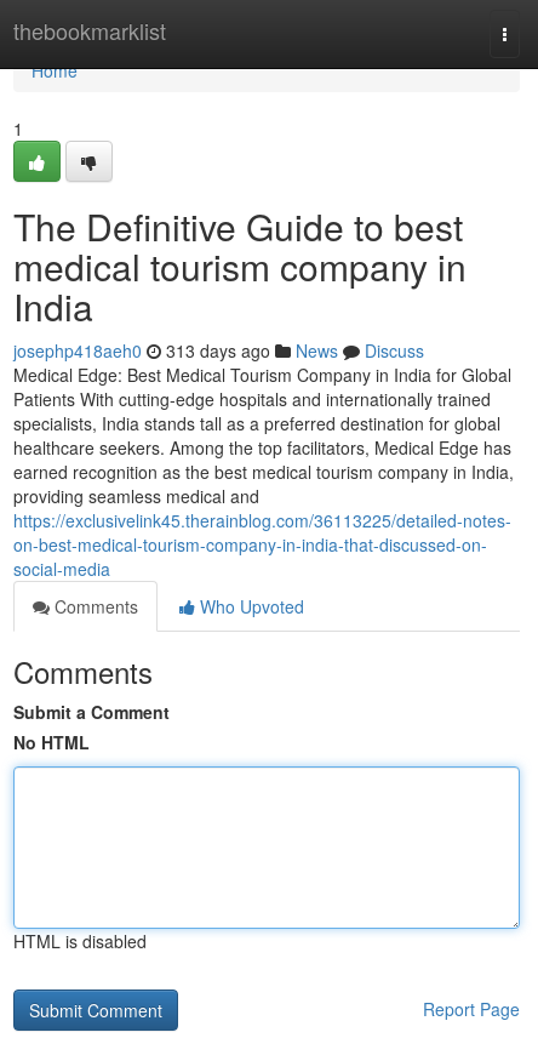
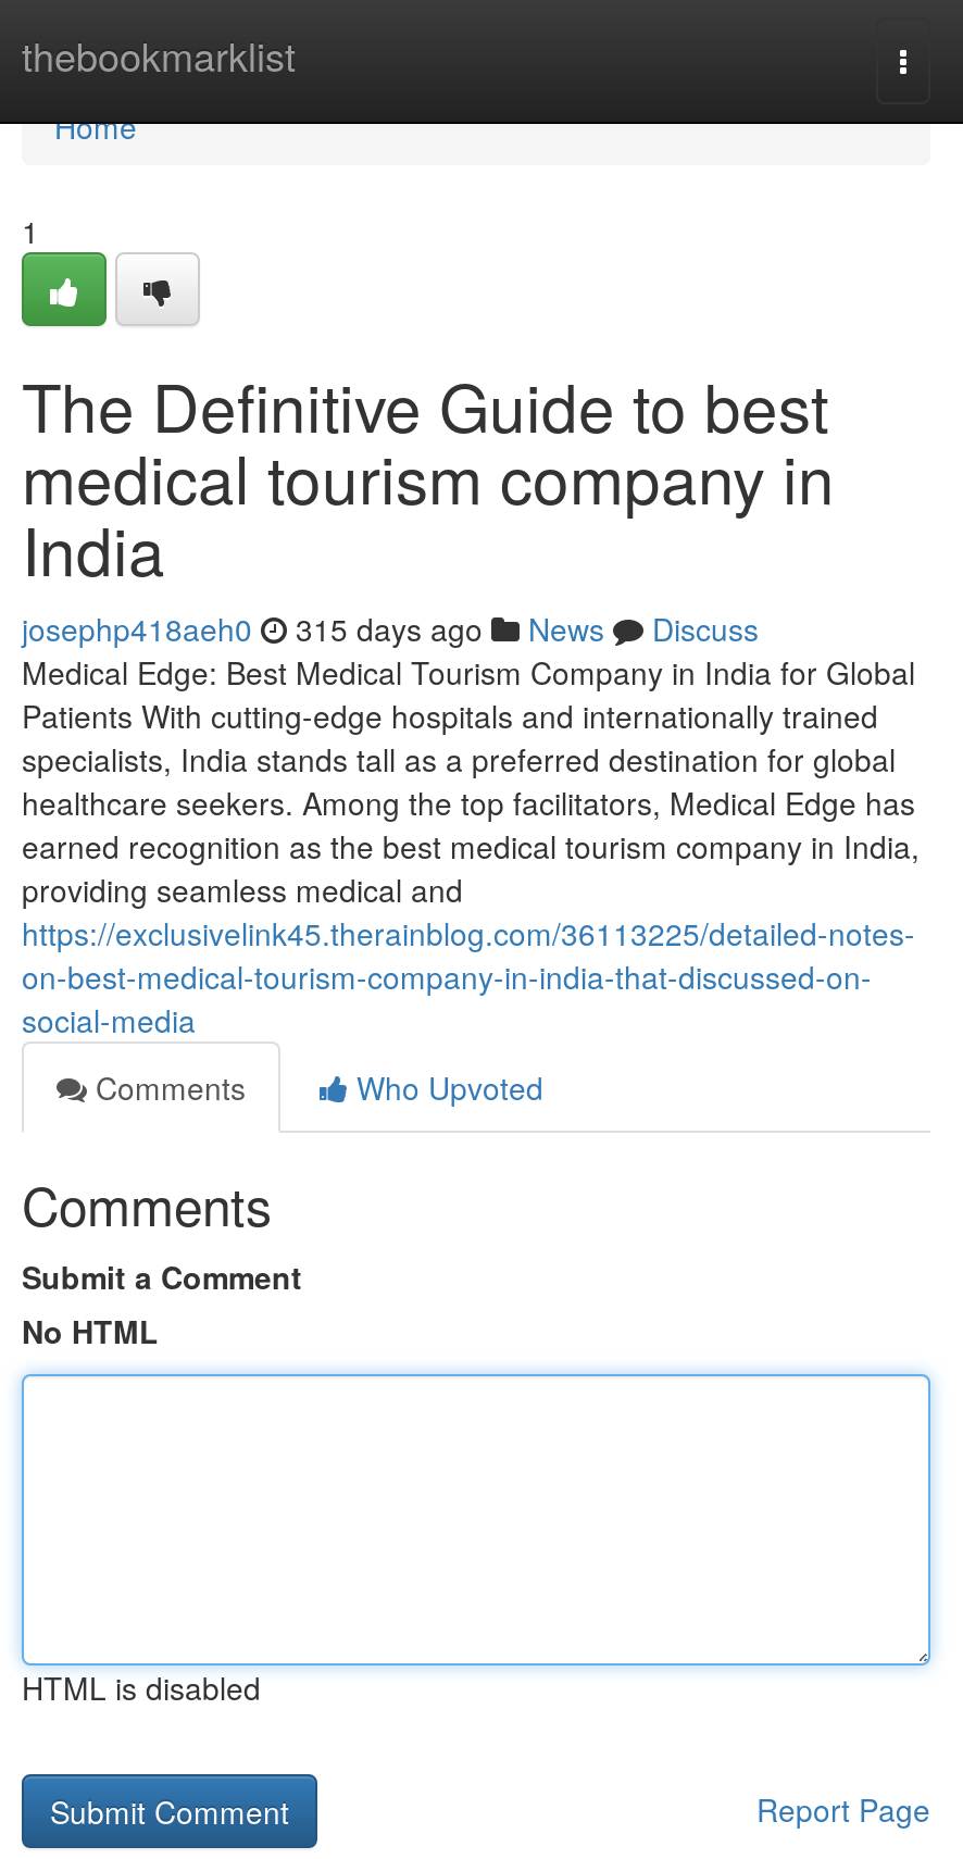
- josephp418aeh0 313 days ago News Discuss
+ josephp418aeh0 315 days ago News Discuss
